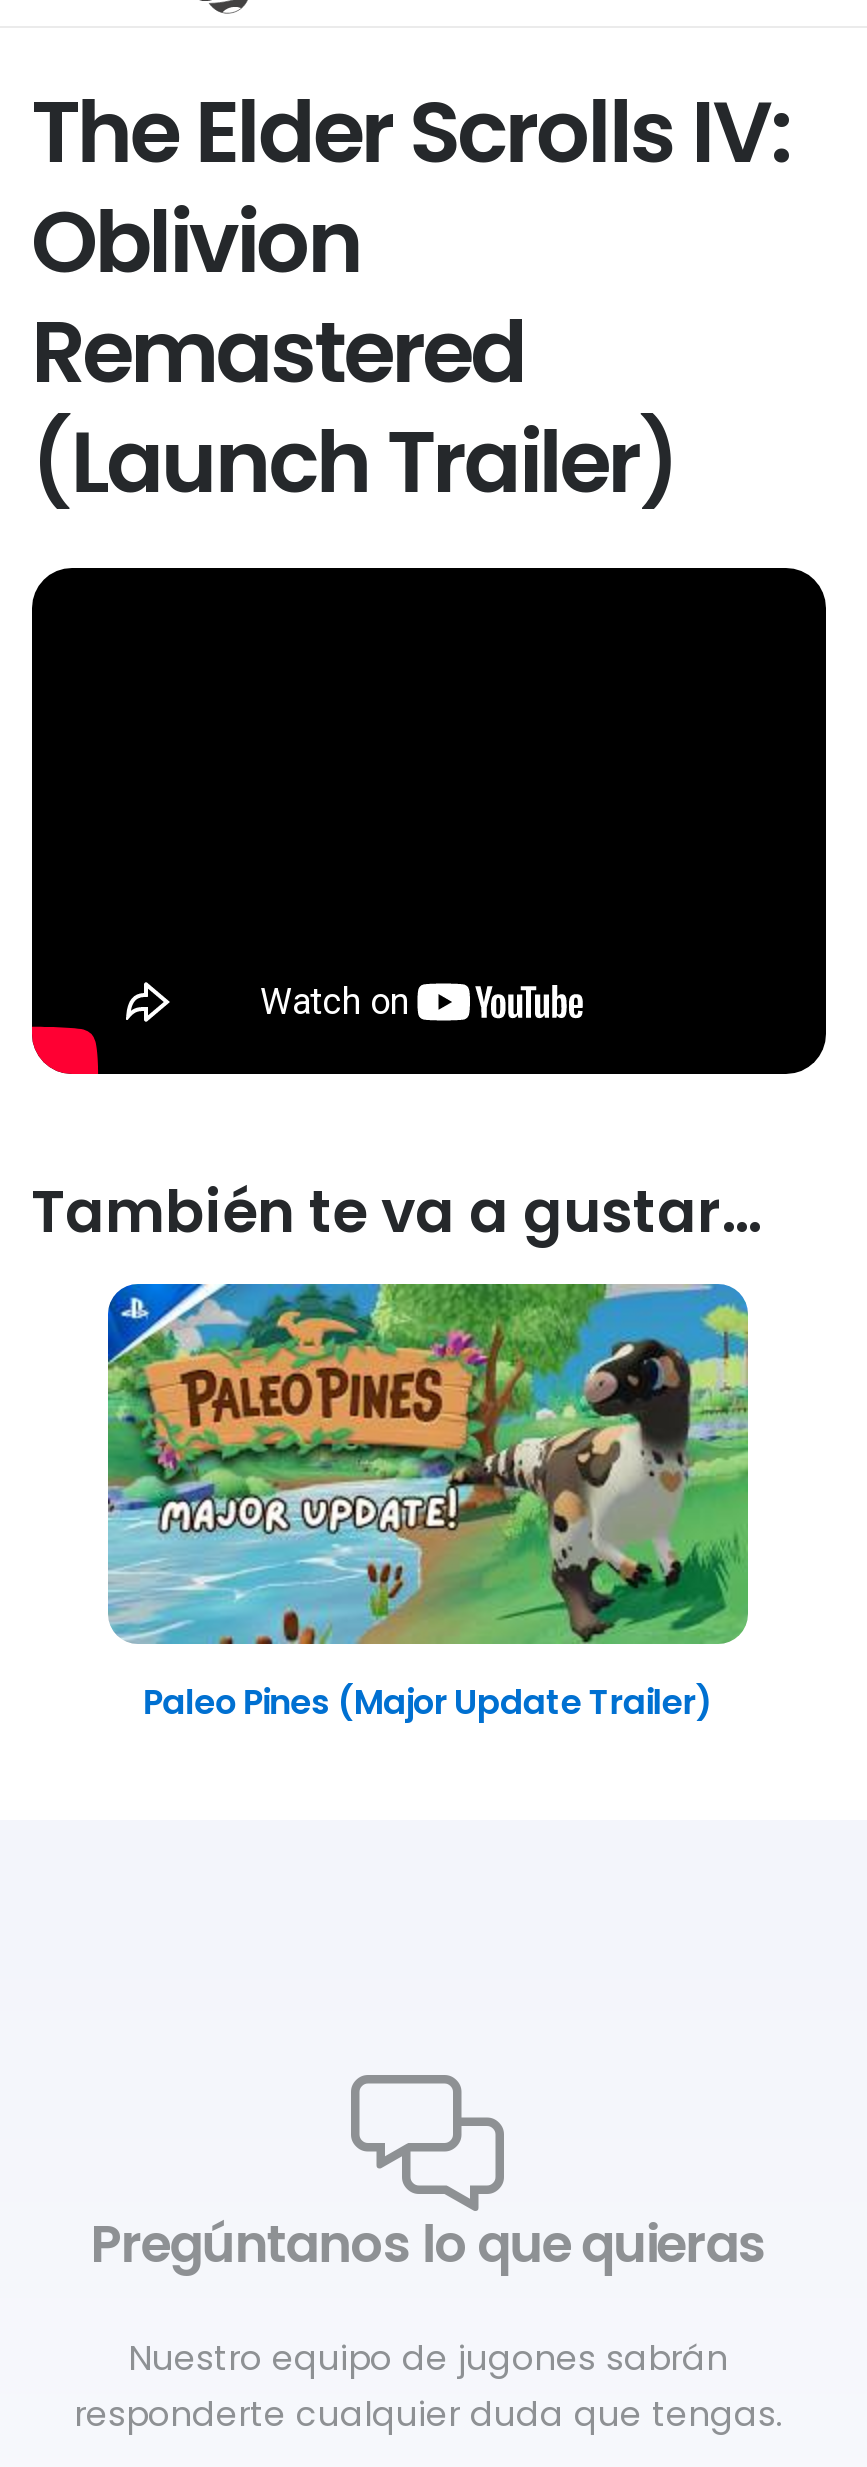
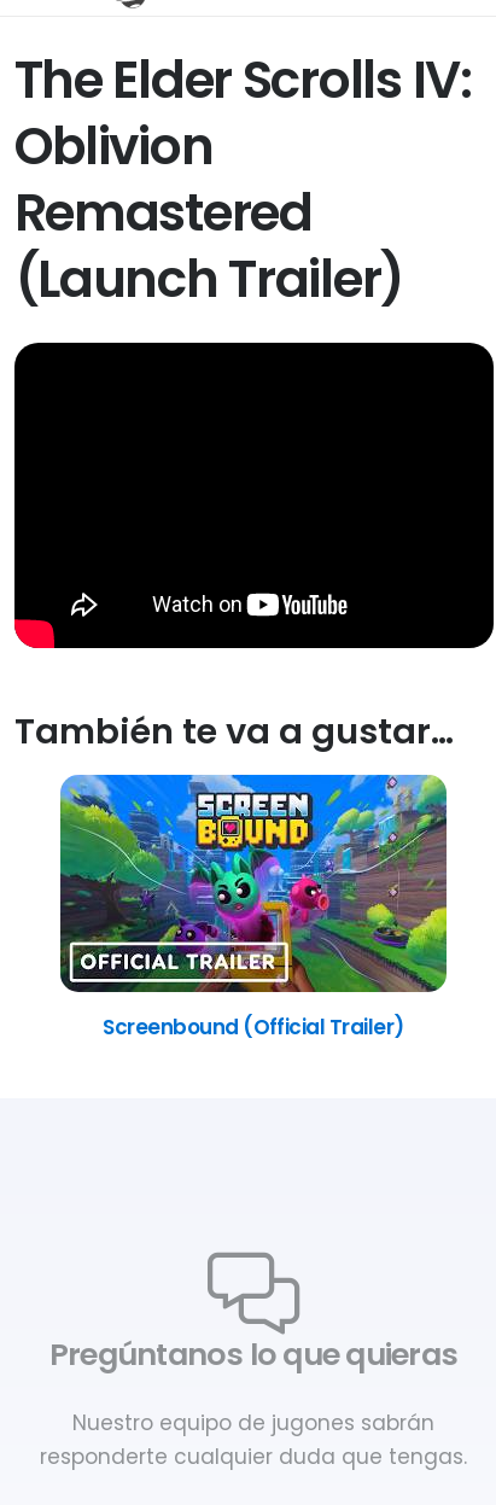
- [image]
- Paleo Pines (Major Update Trailer)
+ [image]
+ Screenbound (Official Trailer)
